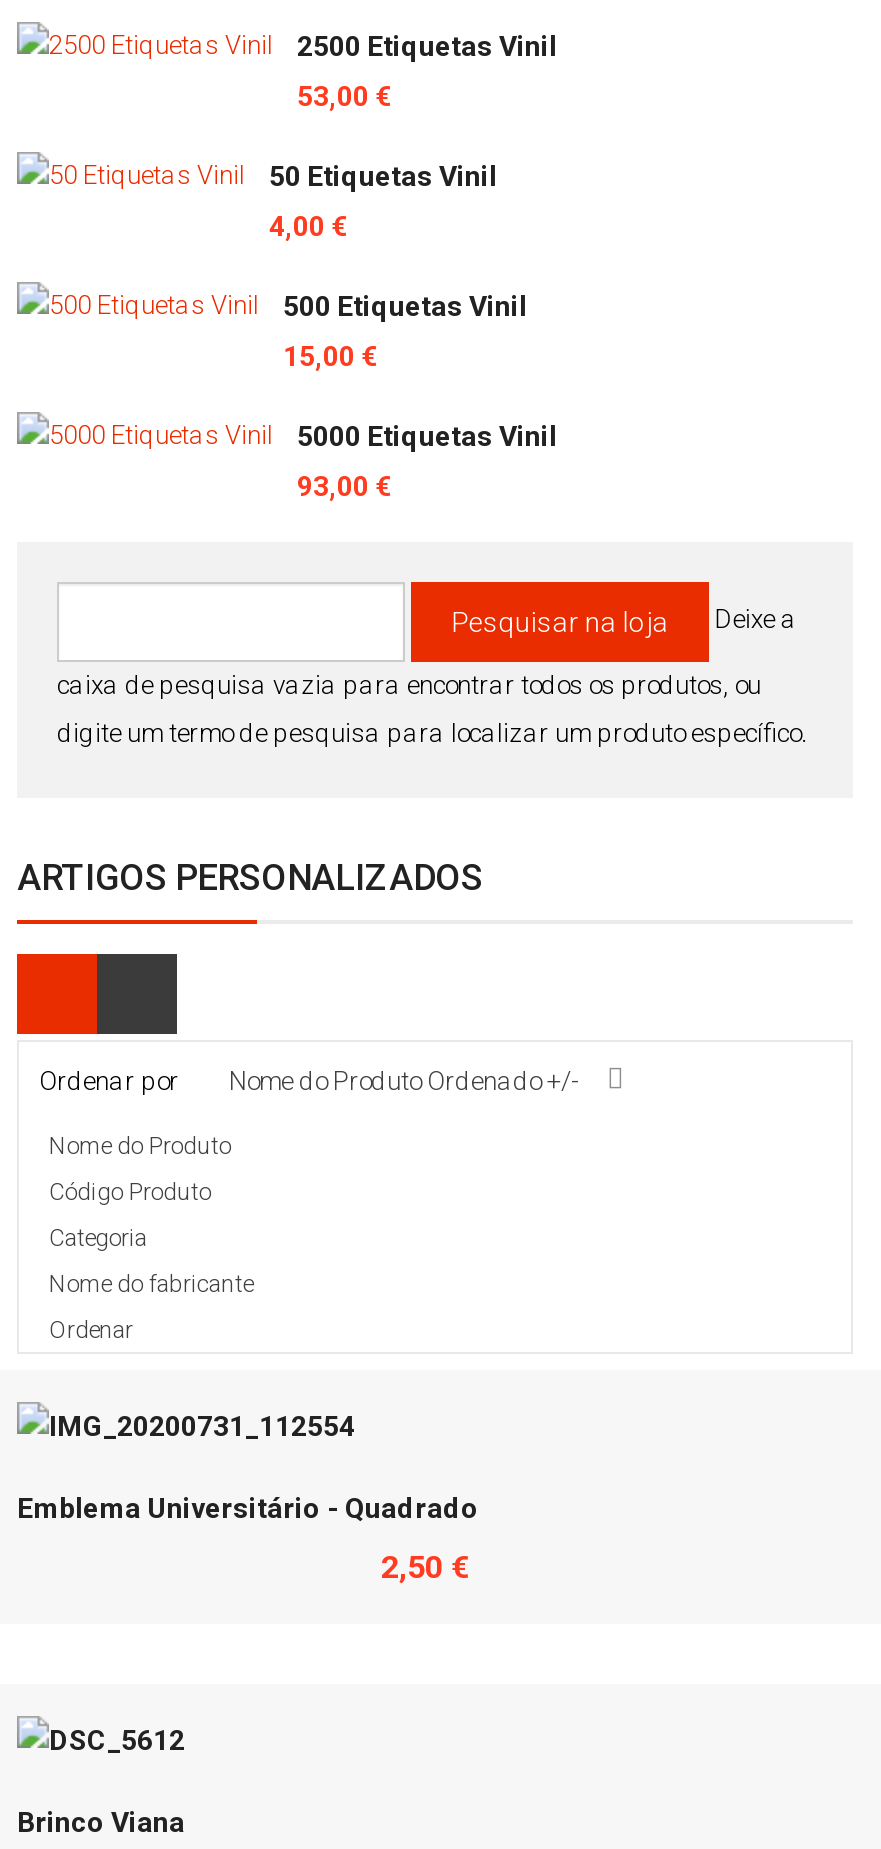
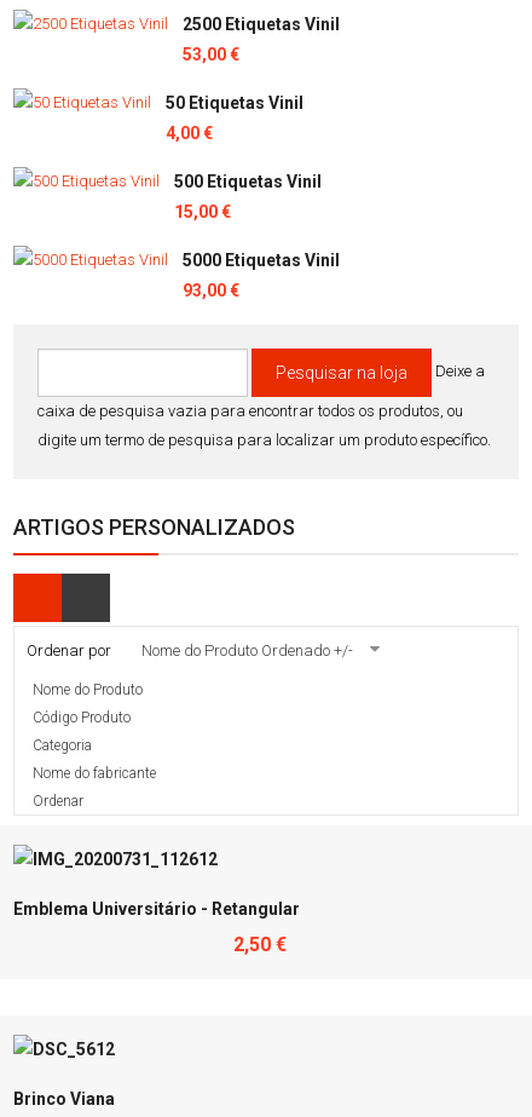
- Emblema Universitário - Quadrado
+ Emblema Universitário - Retangular
